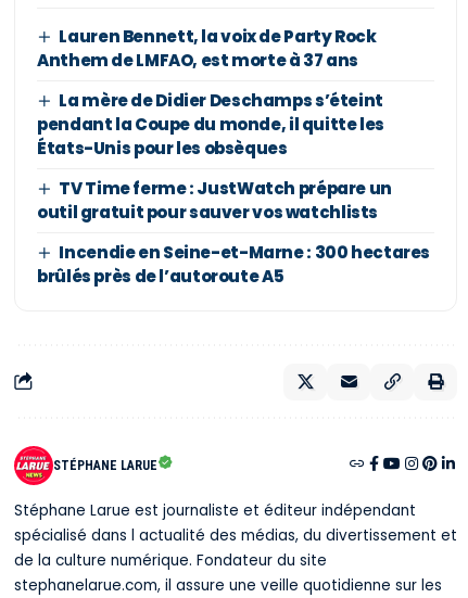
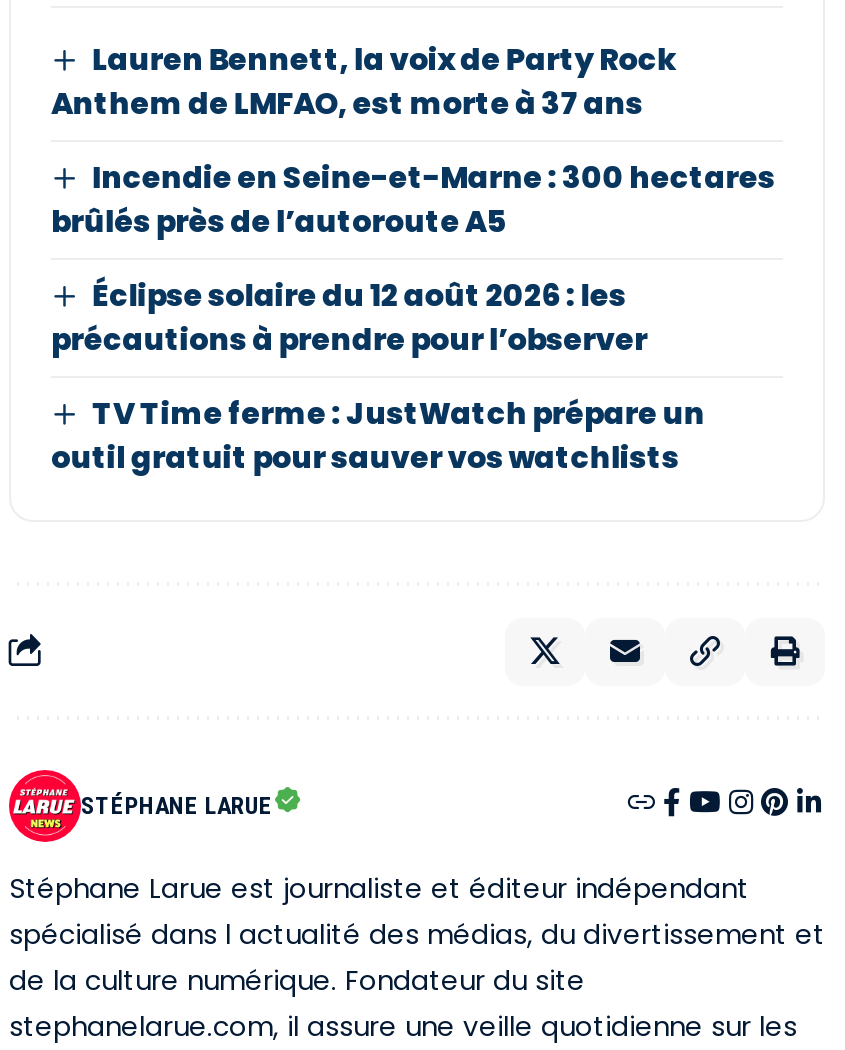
- La mère de Didier Deschamps s’éteint
- pendant la Coupe du monde, il quitte les
- États-Unis pour les obsèques
+ Éclipse solaire du 12 août 2026 : les
+ précautions à prendre pour l’observer

moved down: TV Time ferme : JustWatch prépare un | outil gratuit pour sauver vos watchlists

moved up: Incendie en Seine-et-Marne : 300 hectares | brûlés près de l’autoroute A5
